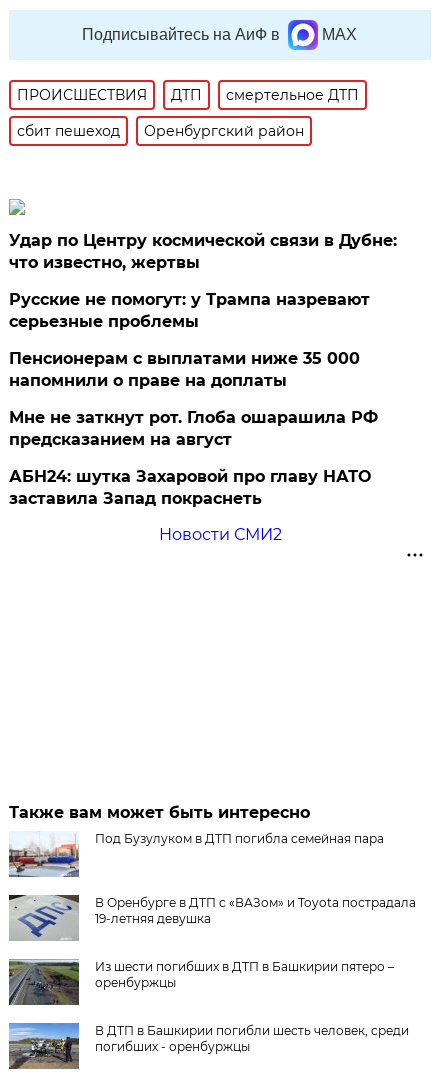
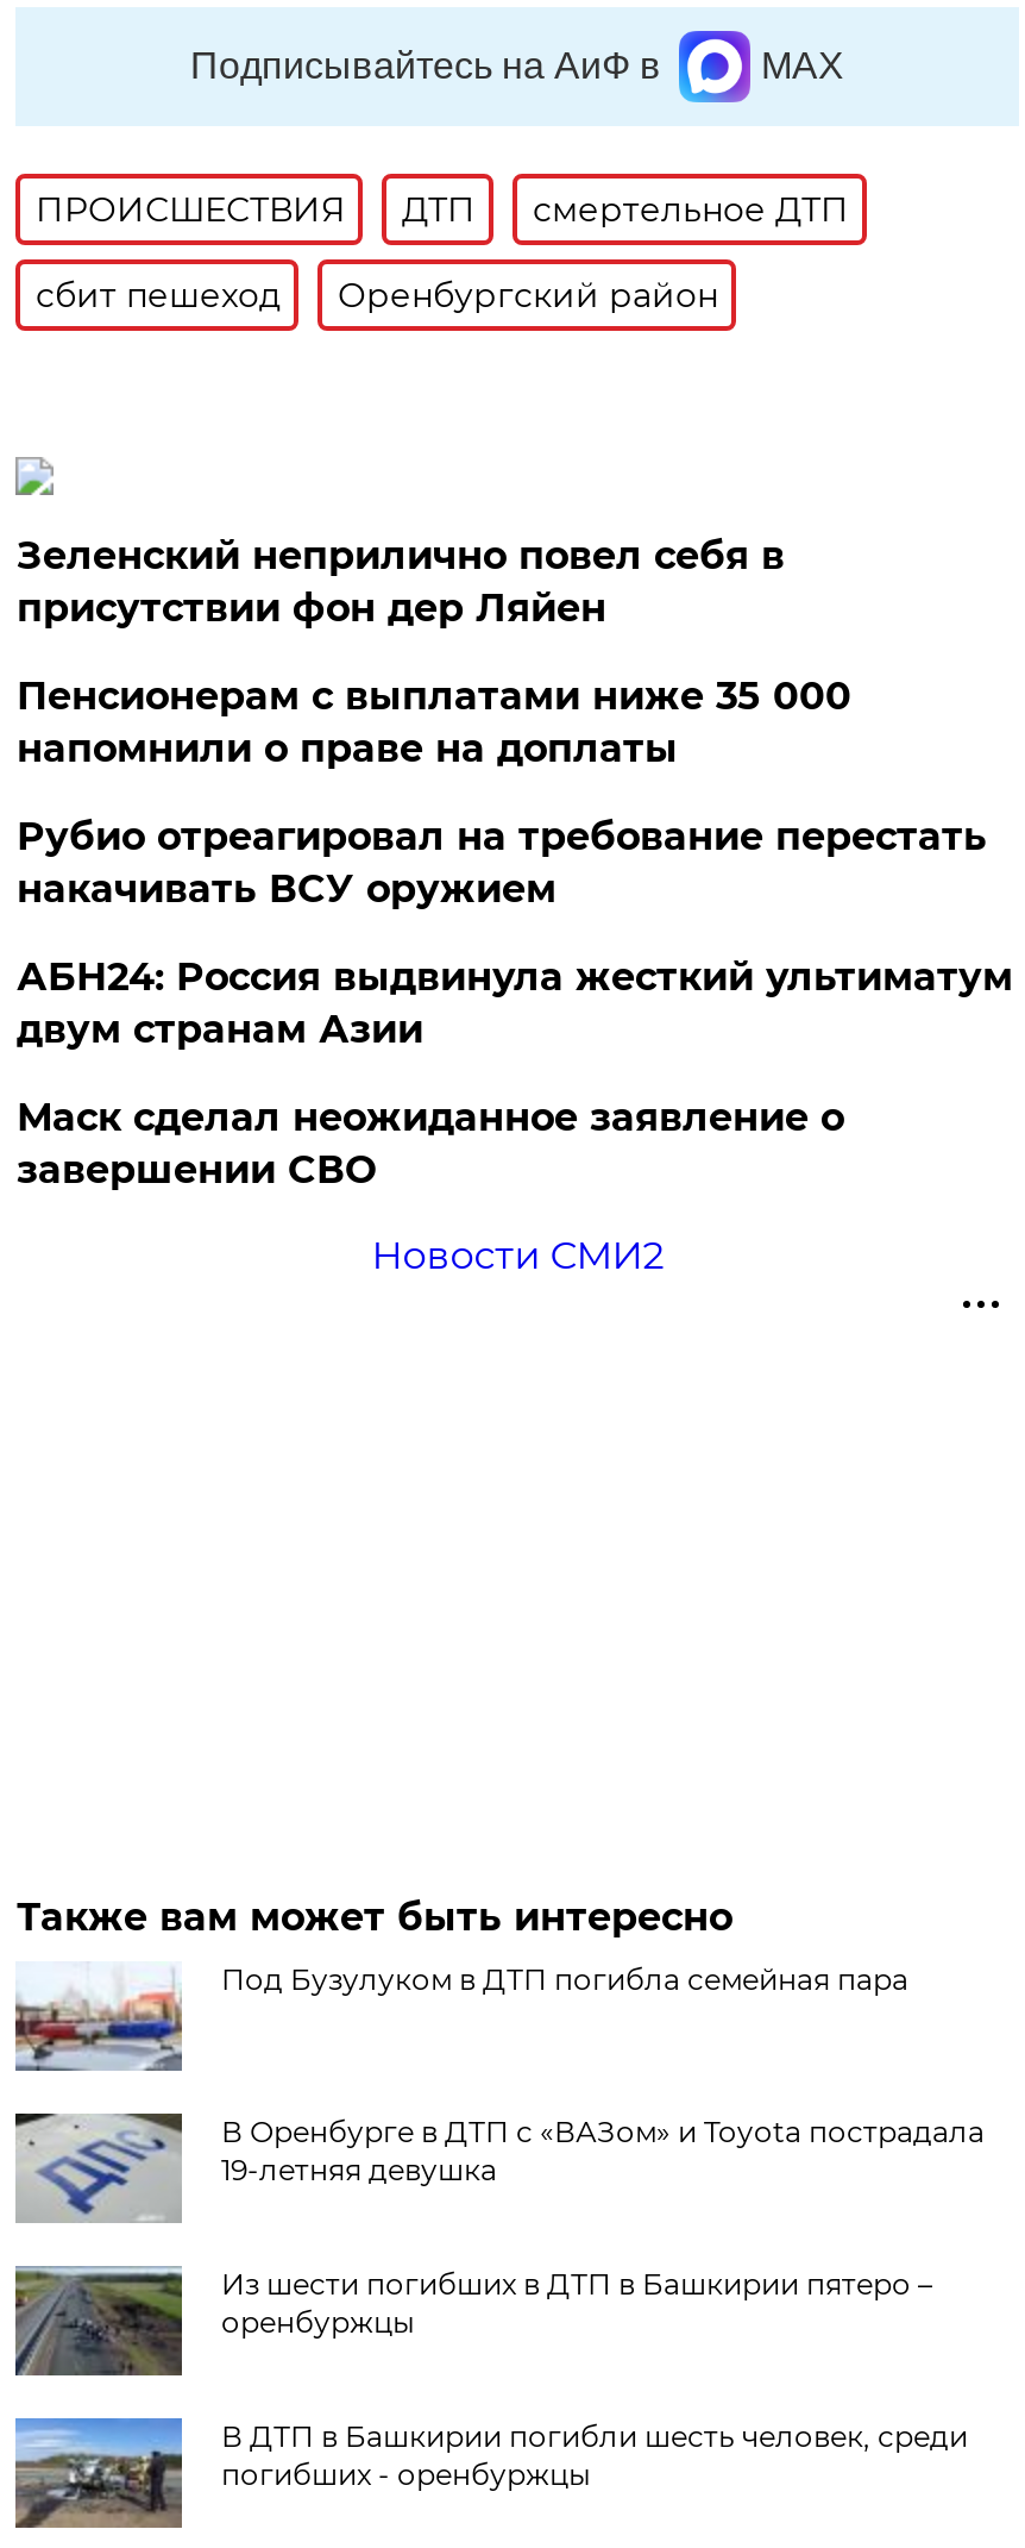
- Удар по Центру космической связи в Дубне:
- что известно, жертвы
- Русские не помогут: у Трампа назревают
- серьезные проблемы
+ Зеленский неприлично повел cебя в
+ присутствии фон дер Ляйен

moved up: Пенсионерам с выплатами ниже 35 000 | напомнили о праве на доплаты

- Мне не заткнут рот. Глоба ошарашила РФ
- предсказанием на август
- АБН24: шутка Захаровой про главу НАТО
- заставила Запад покраснеть
+ Рубио отреагировал на требование перестать
+ накачивать ВСУ оружием
+ АБН24: Россия выдвинула жесткий ультиматум
+ двум странам Азии
+ Маск сделал неожиданное заявление о
+ завершении СВО
